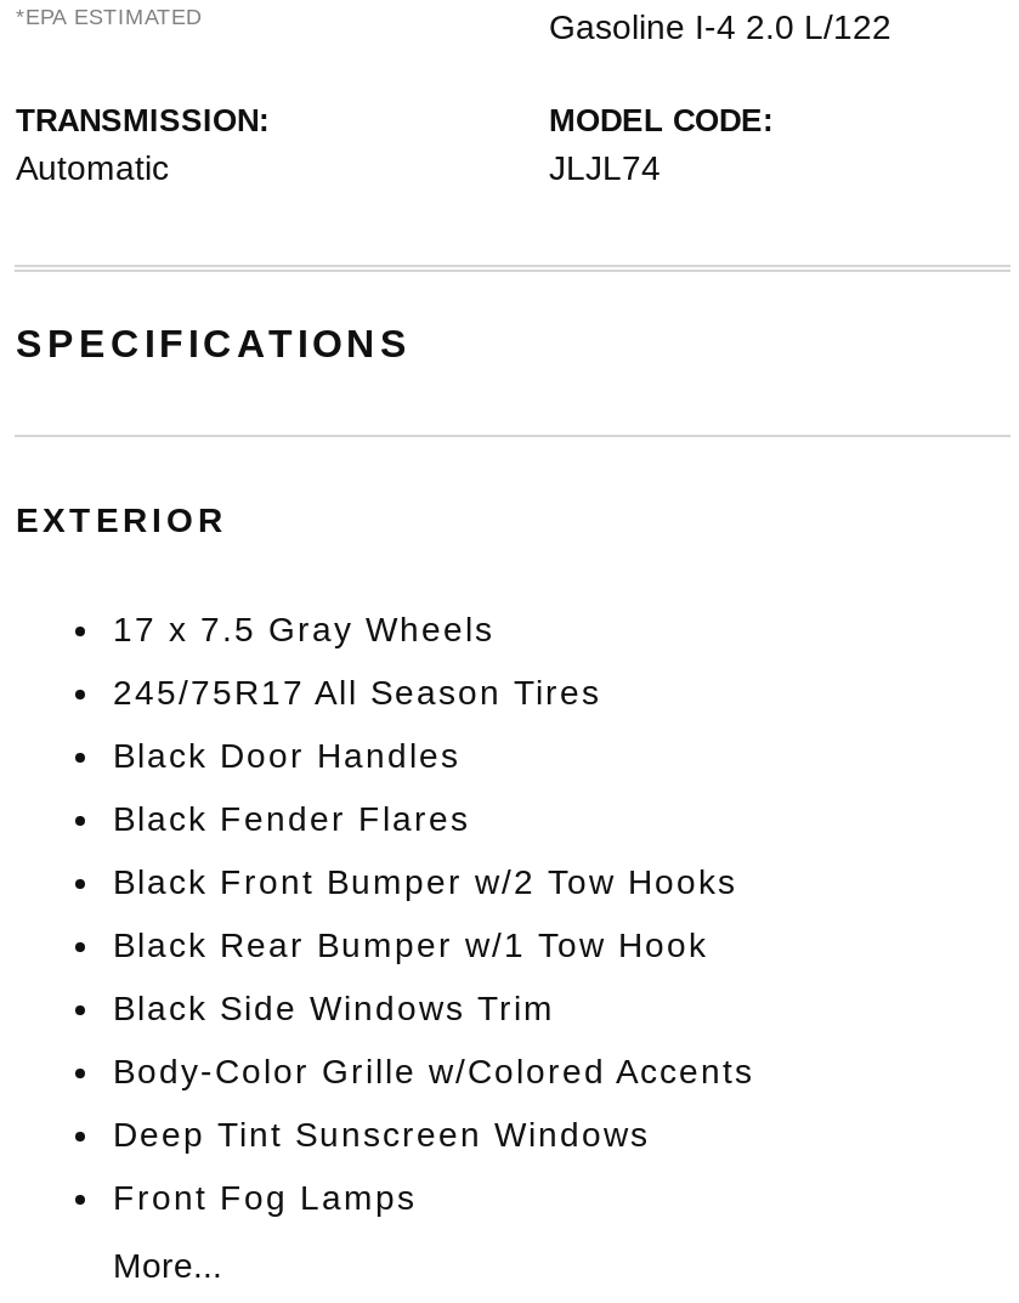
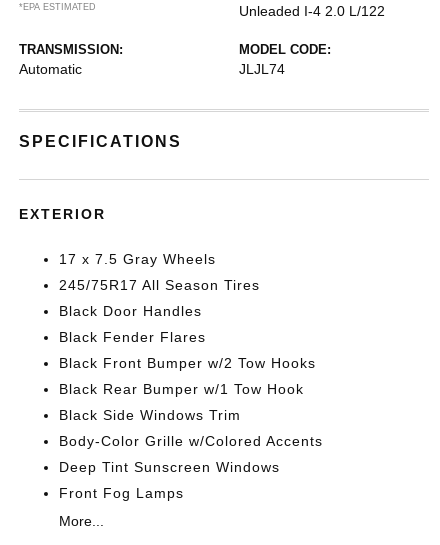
- Gasoline I-4 2.0 L/122
+ Unleaded I-4 2.0 L/122
